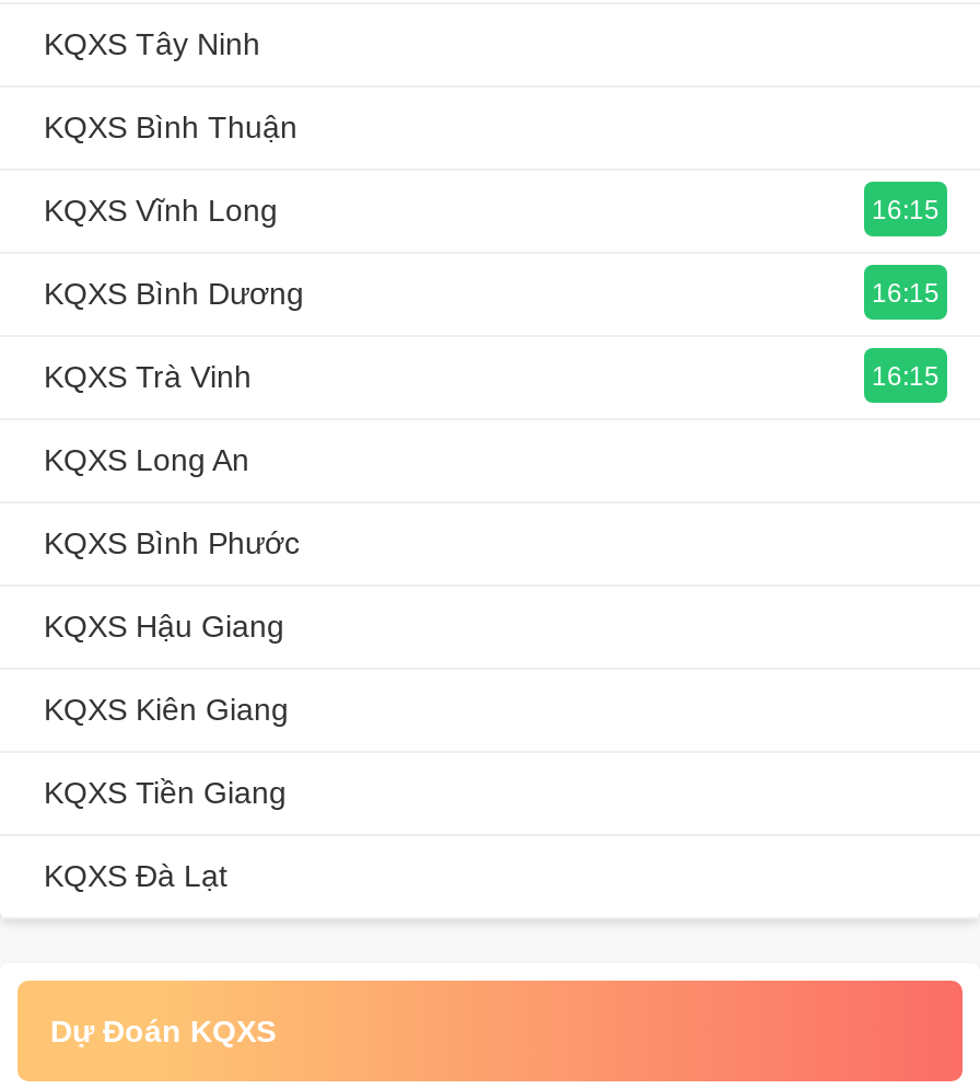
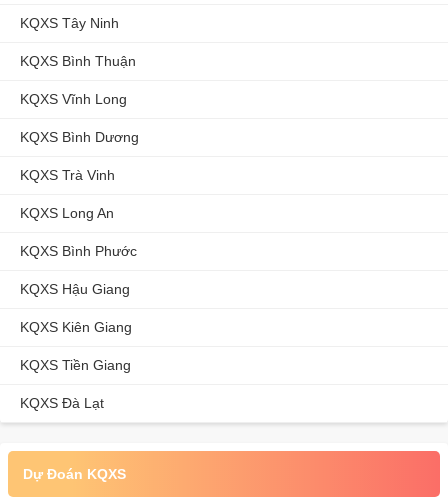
- 16:15

- 16:15

- 16:15
